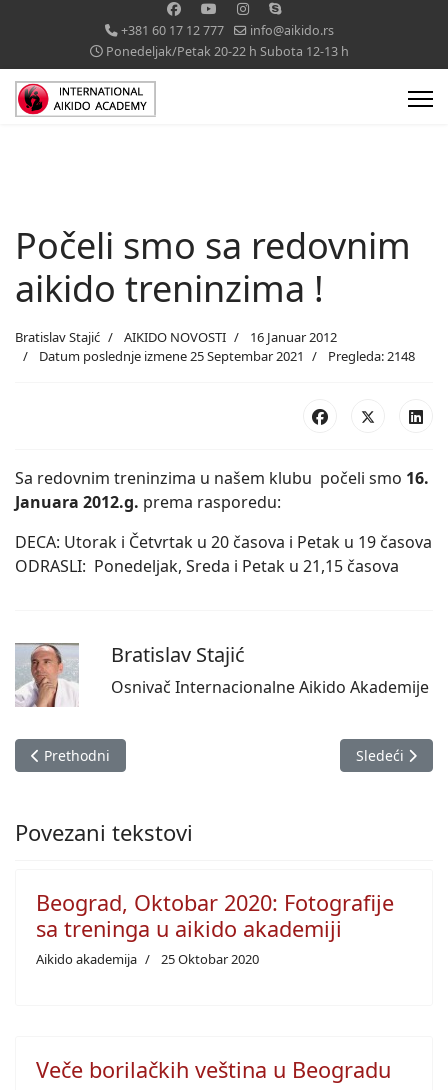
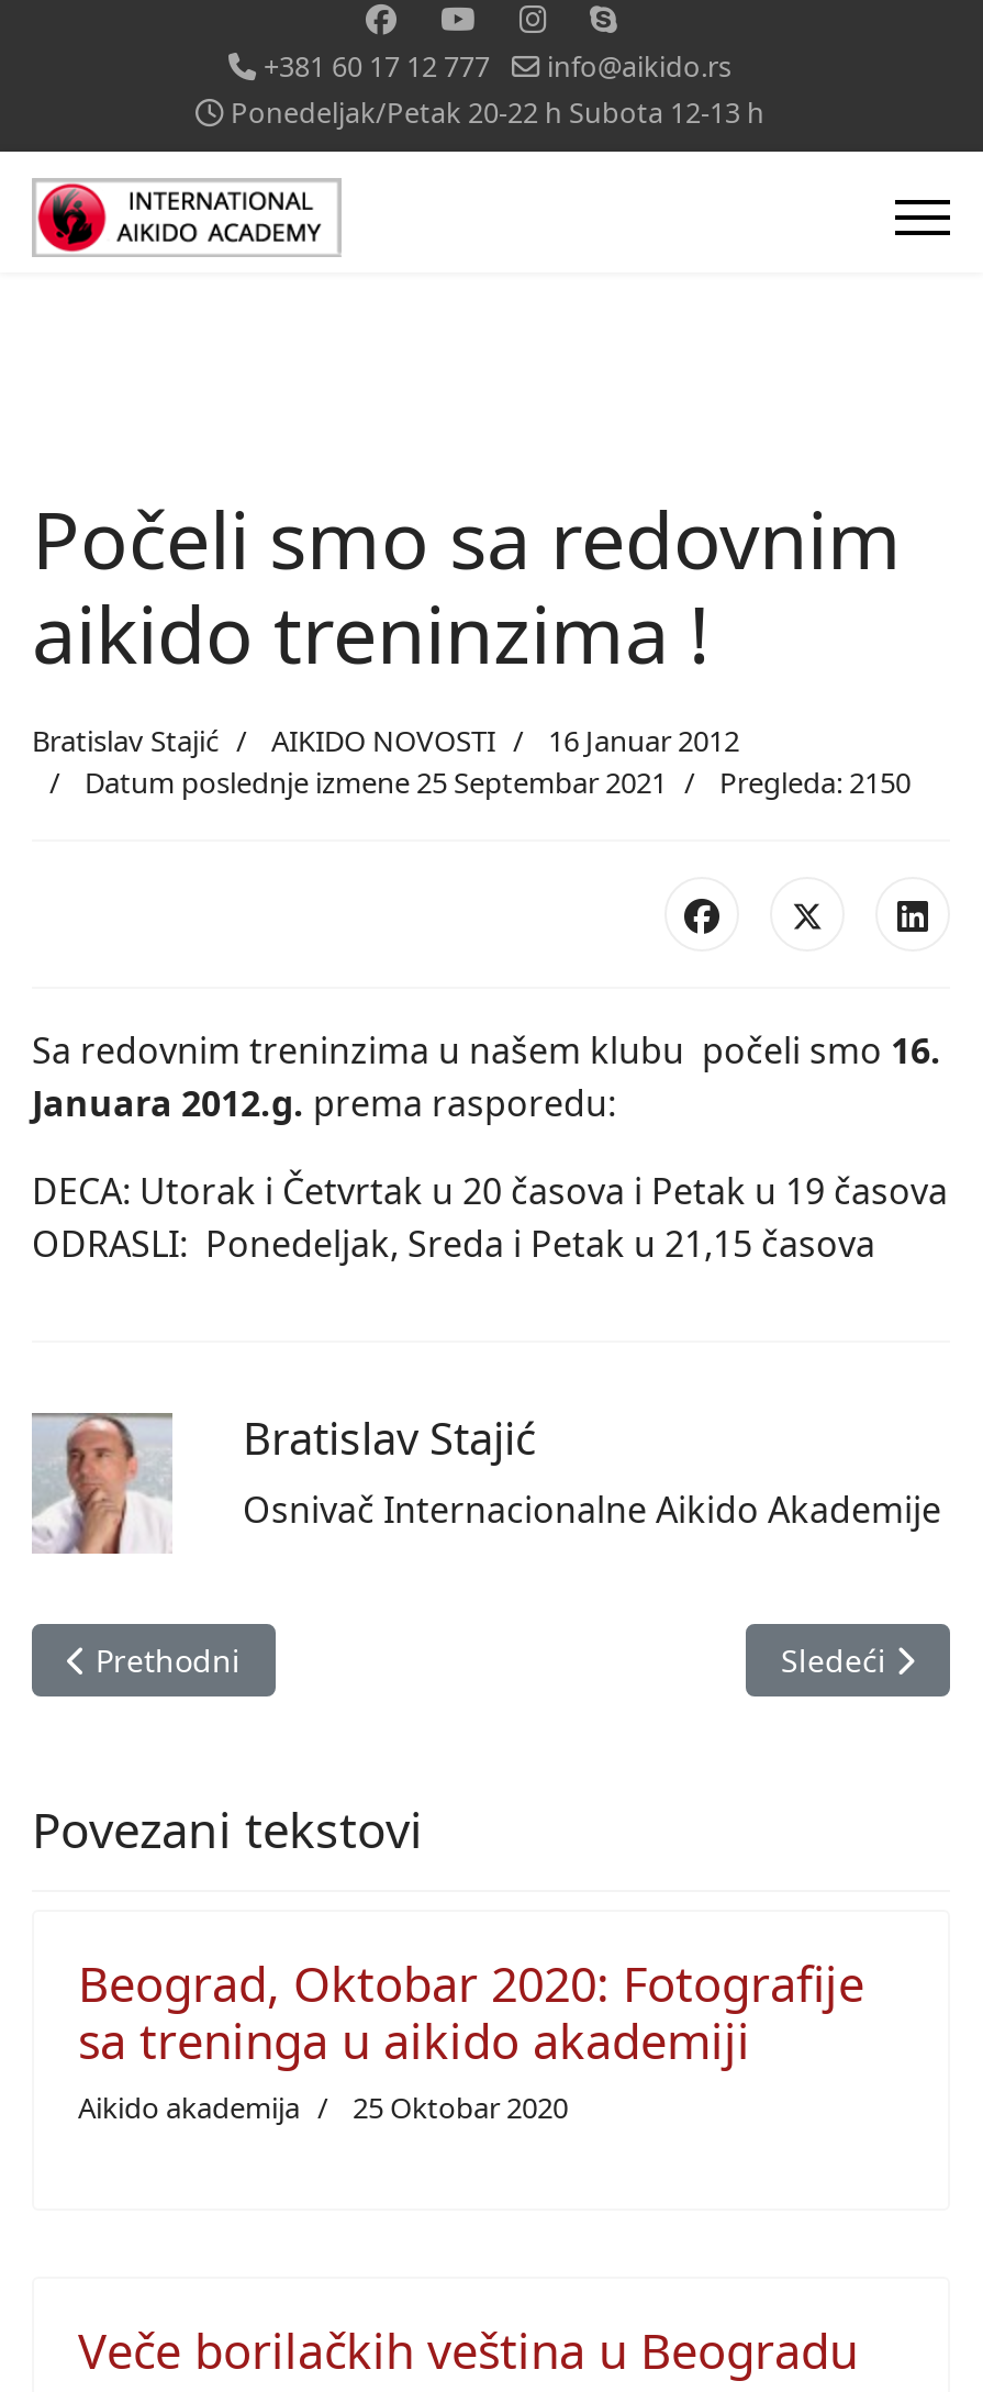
- Datum poslednje izmene 25 Septembar 2021 Pregleda: 2148
+ Datum poslednje izmene 25 Septembar 2021 Pregleda: 2150
